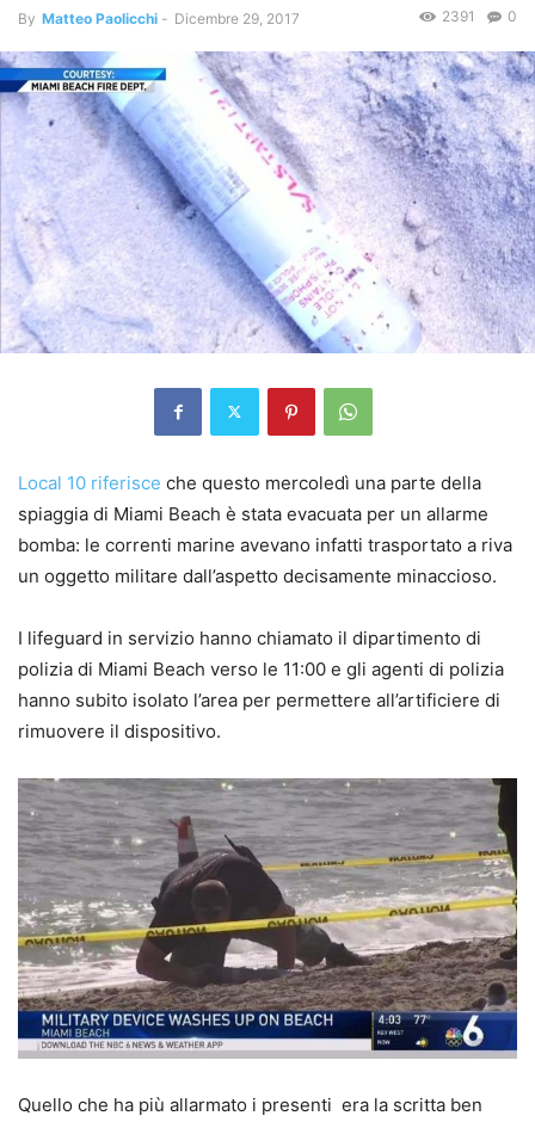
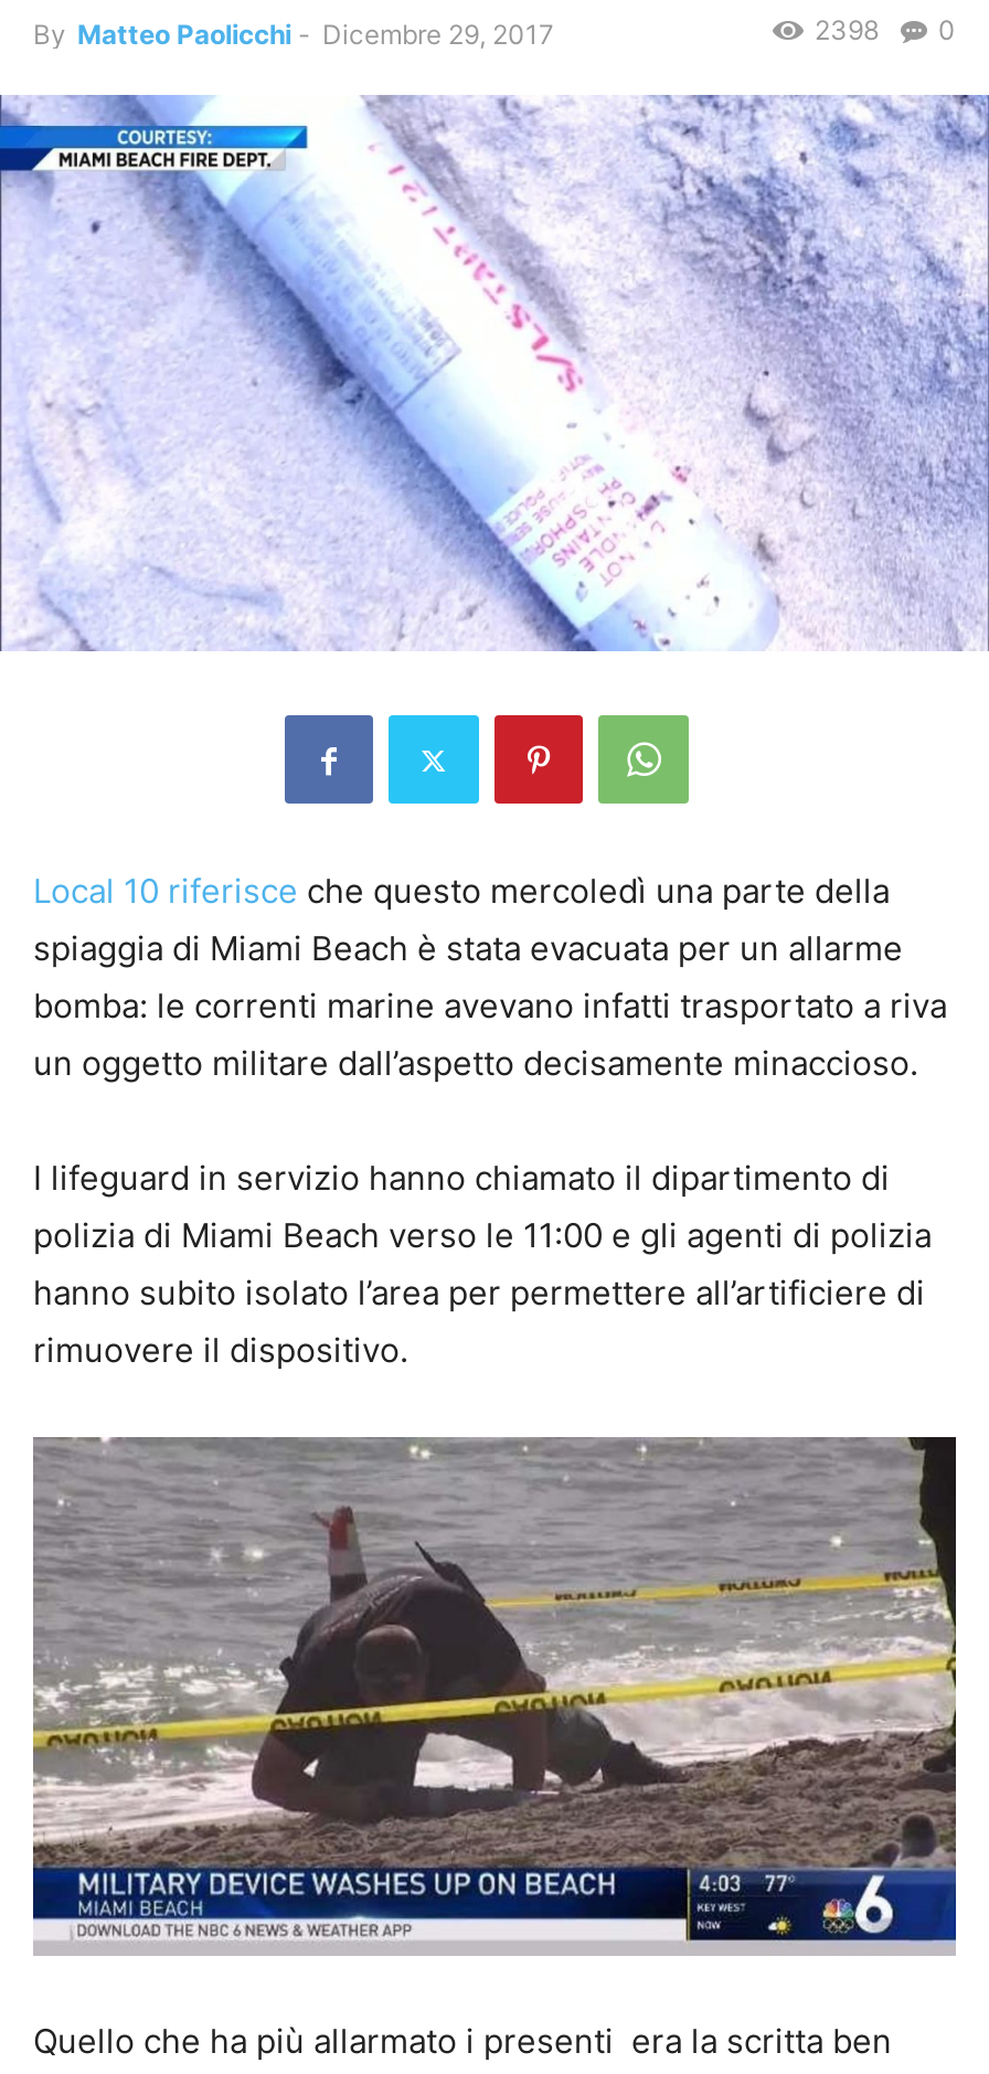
- 2391 0
+ 2398 0
